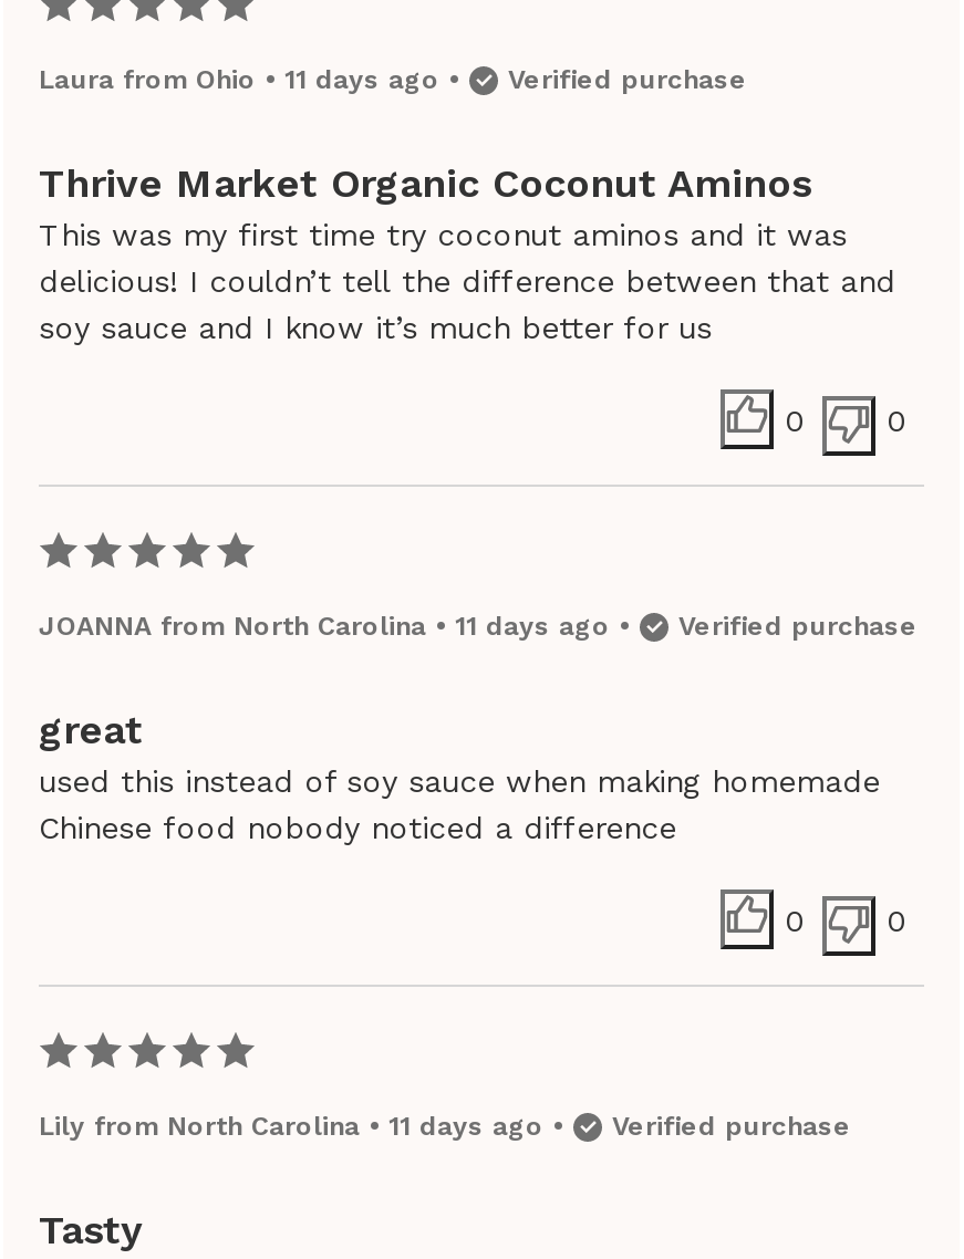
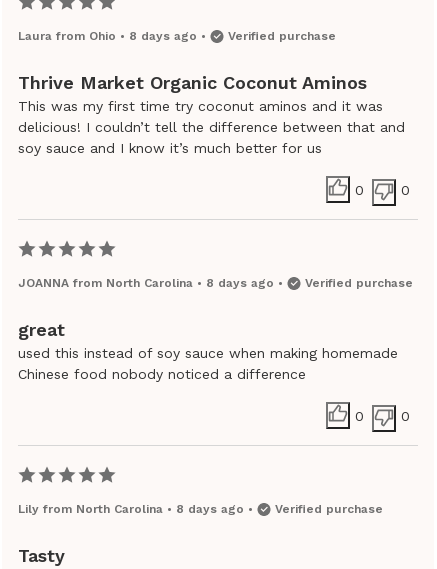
- Laura from Ohio • 11 days ago •
+ Laura from Ohio • 8 days ago •

- JOANNA from North Carolina • 11 days ago •
+ JOANNA from North Carolina • 8 days ago •

- Lily from North Carolina • 11 days ago •
+ Lily from North Carolina • 8 days ago •
